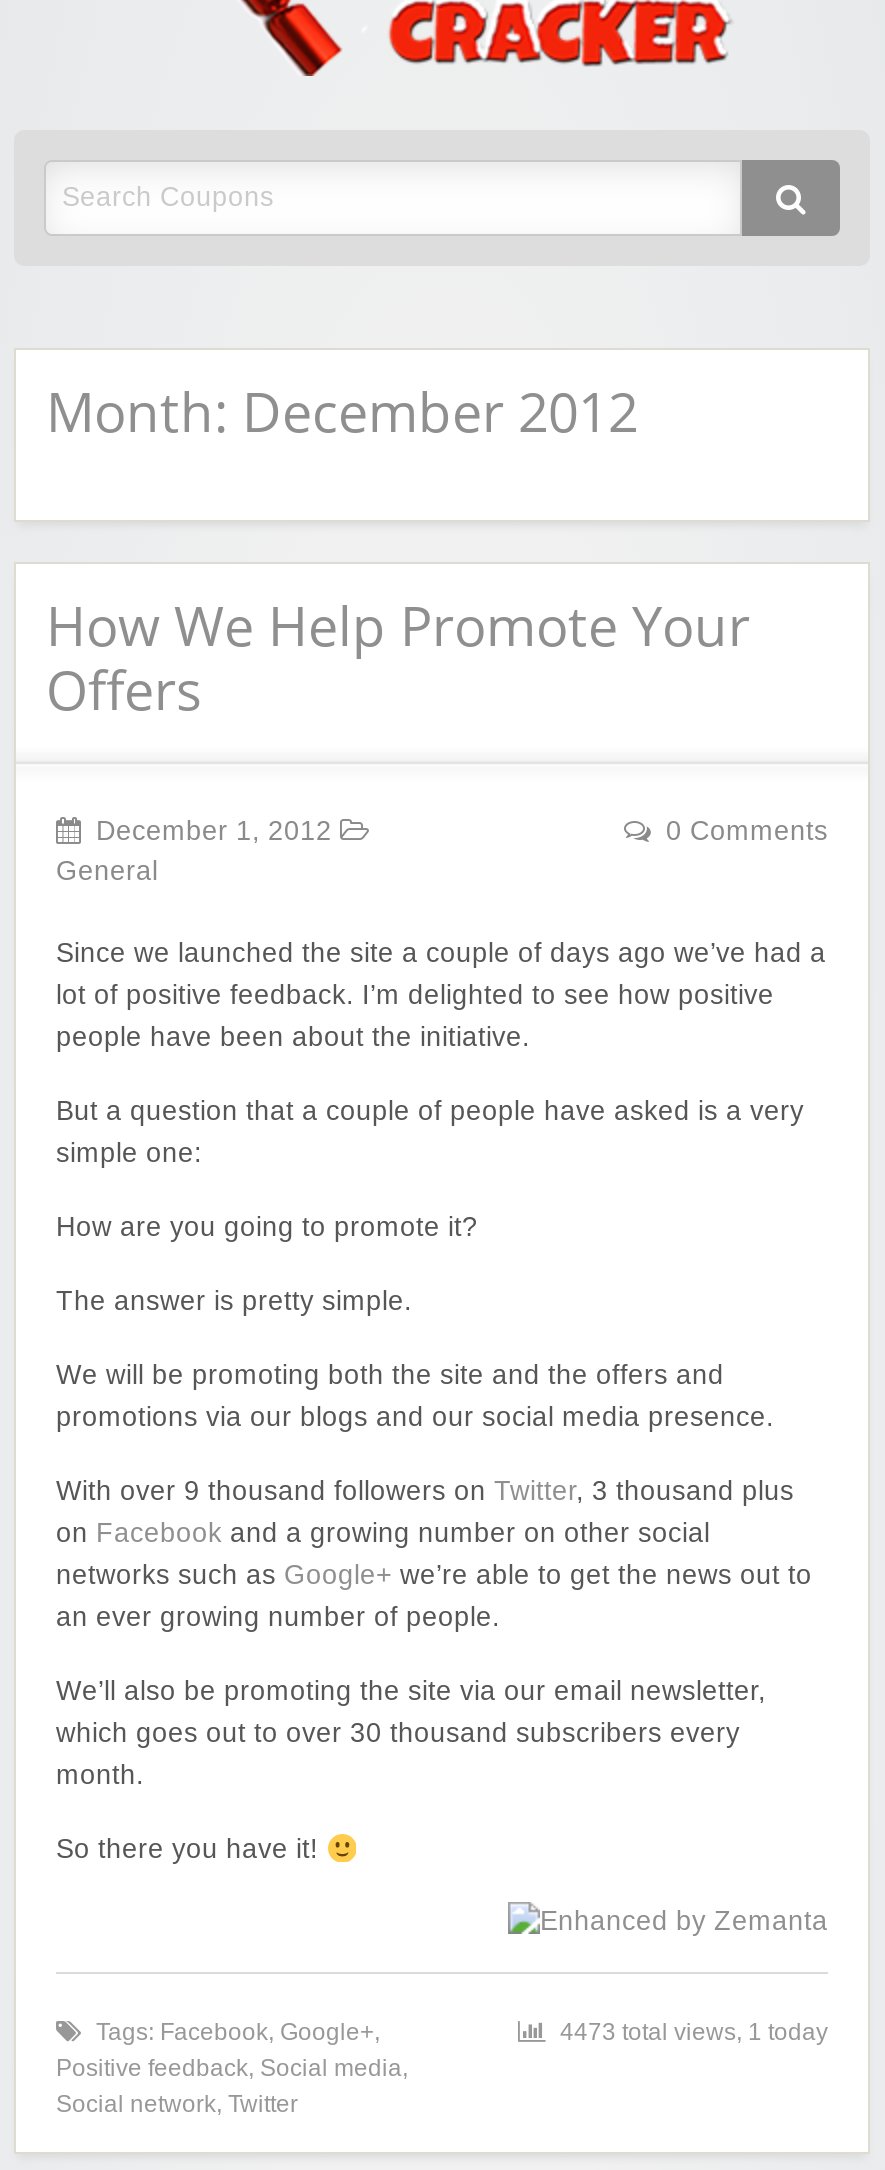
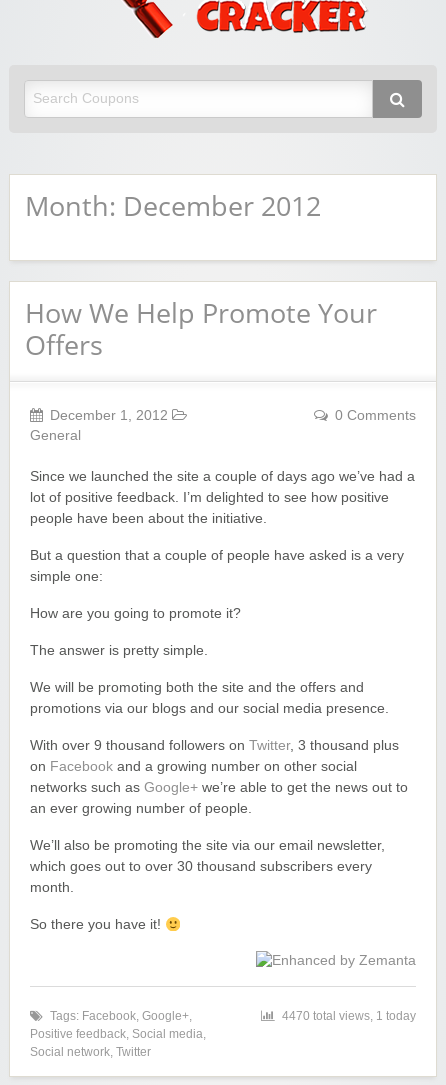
- 4473 total views, 1 today
+ 4470 total views, 1 today
